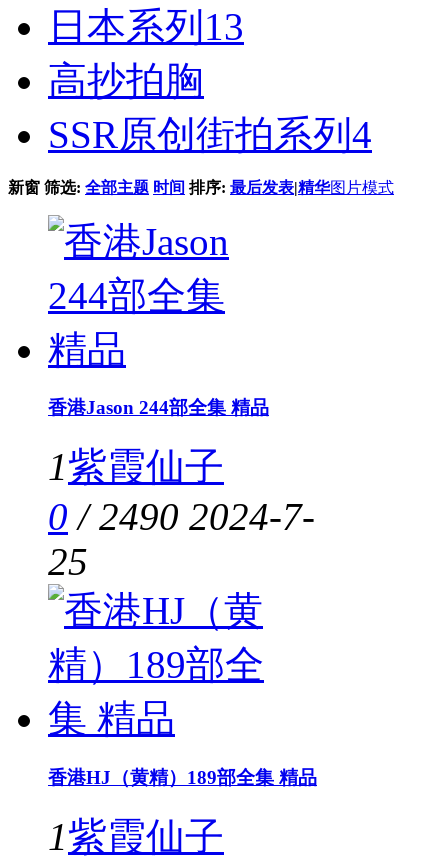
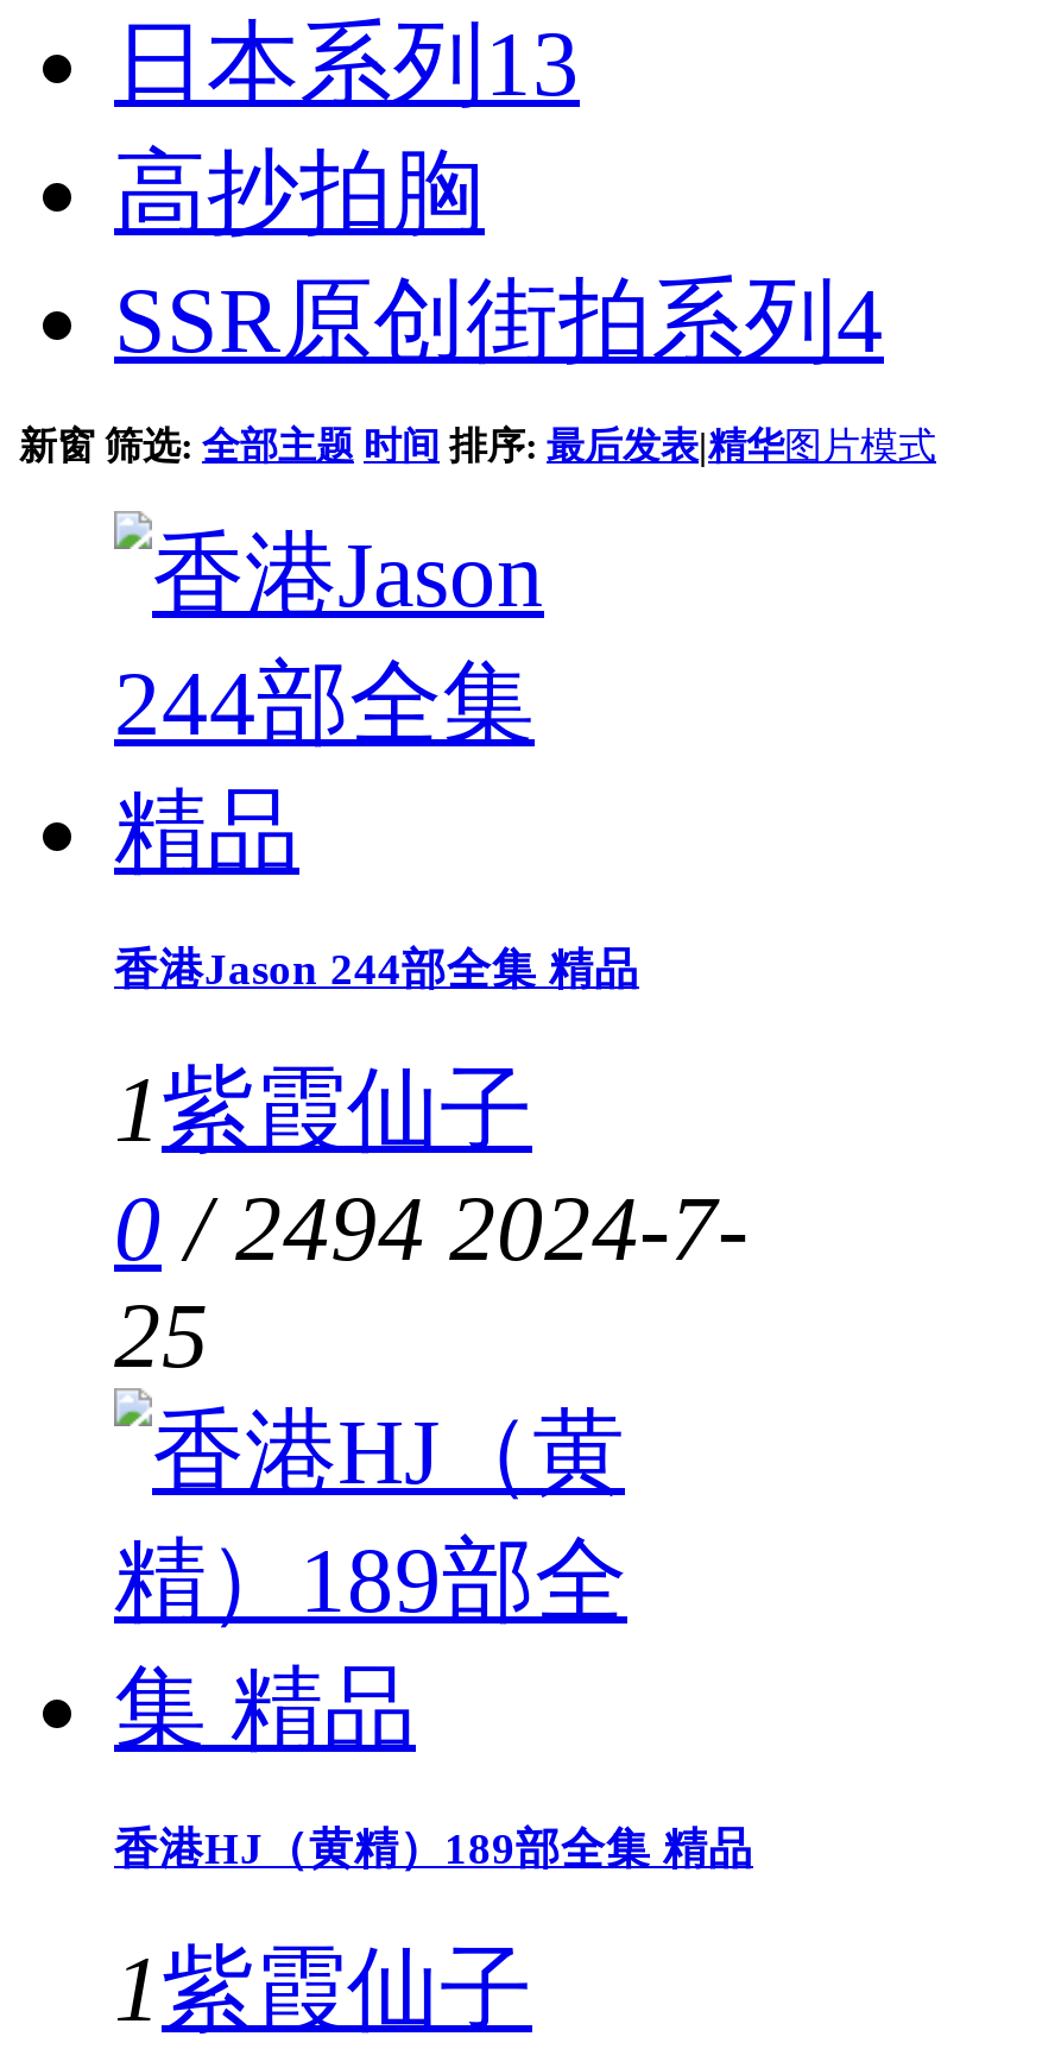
- 0 / 2490 2024-7-
+ 0 / 2494 2024-7-
